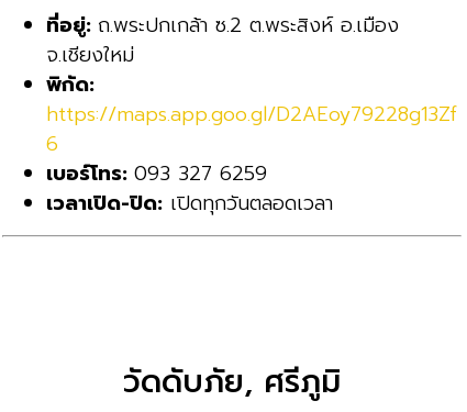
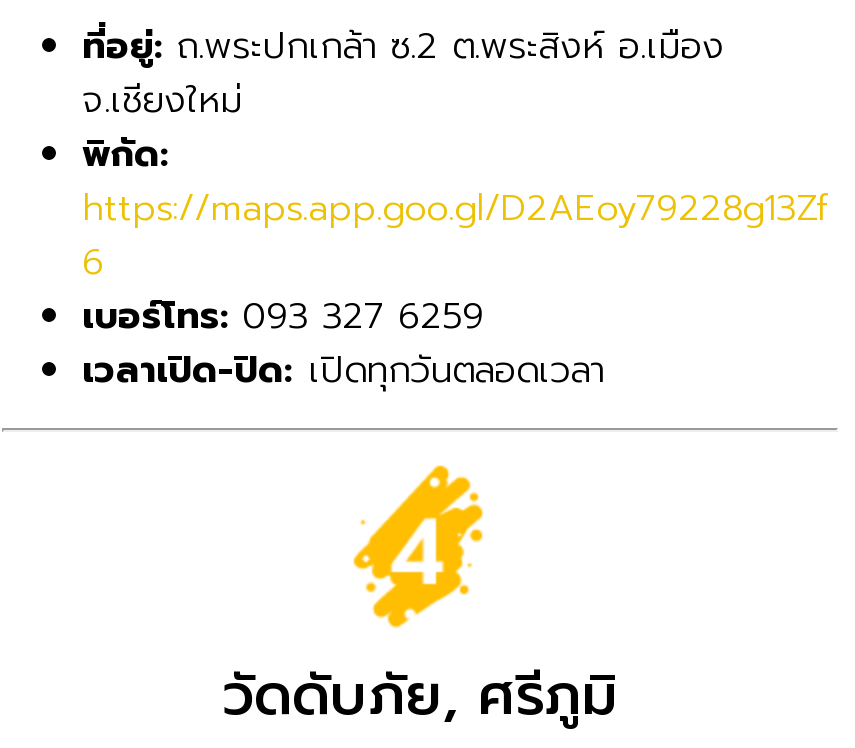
+ [image]
